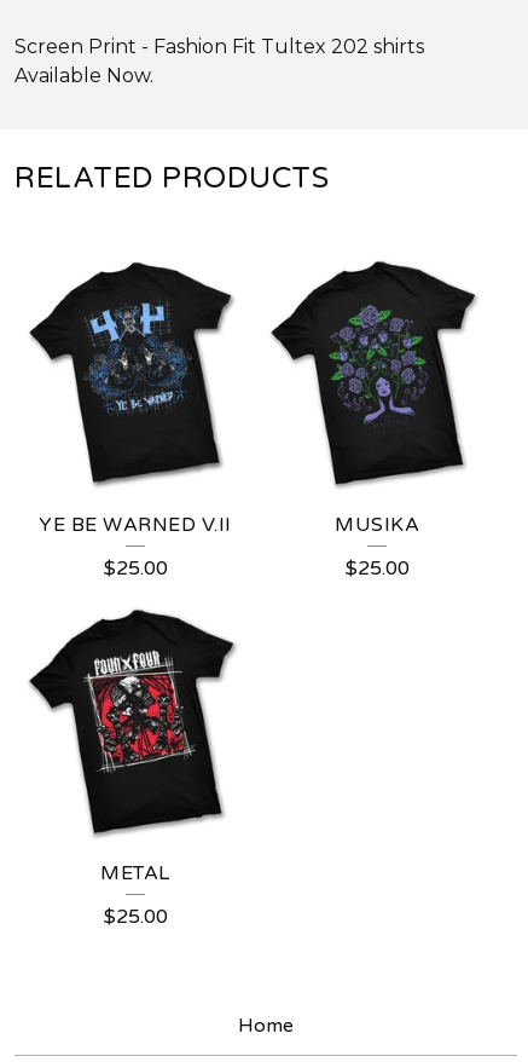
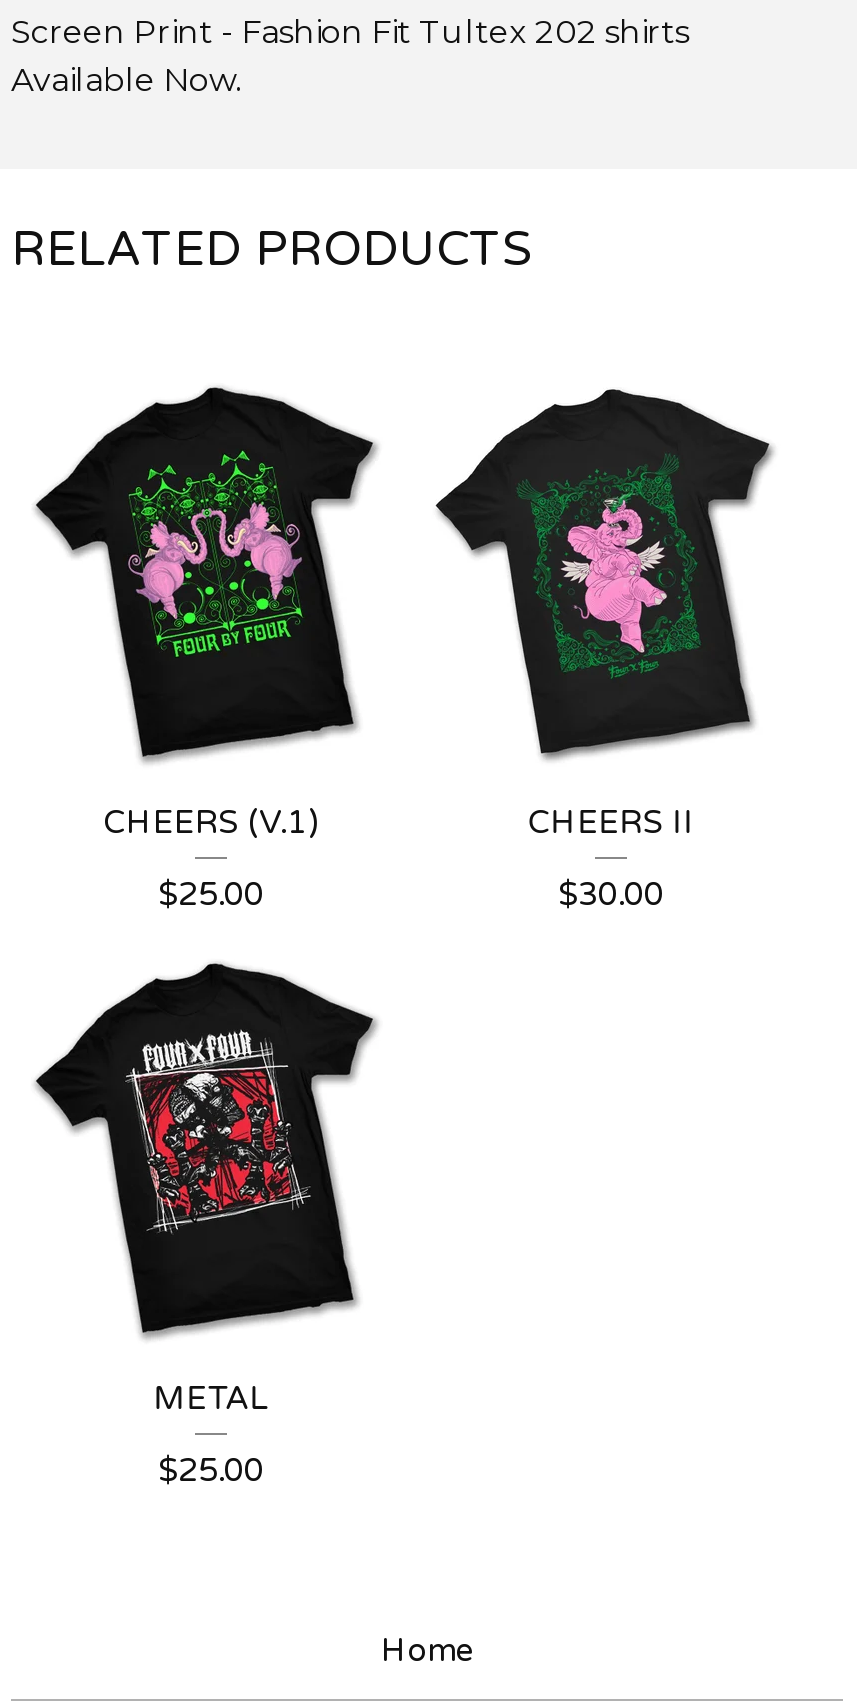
- [image]
+ [image]

- [image]
+ [image]

- YE BE WARNED V.II
+ CHEERS (V.1)

- MUSIKA
+ CHEERS II

- $25.00
+ $30.00
